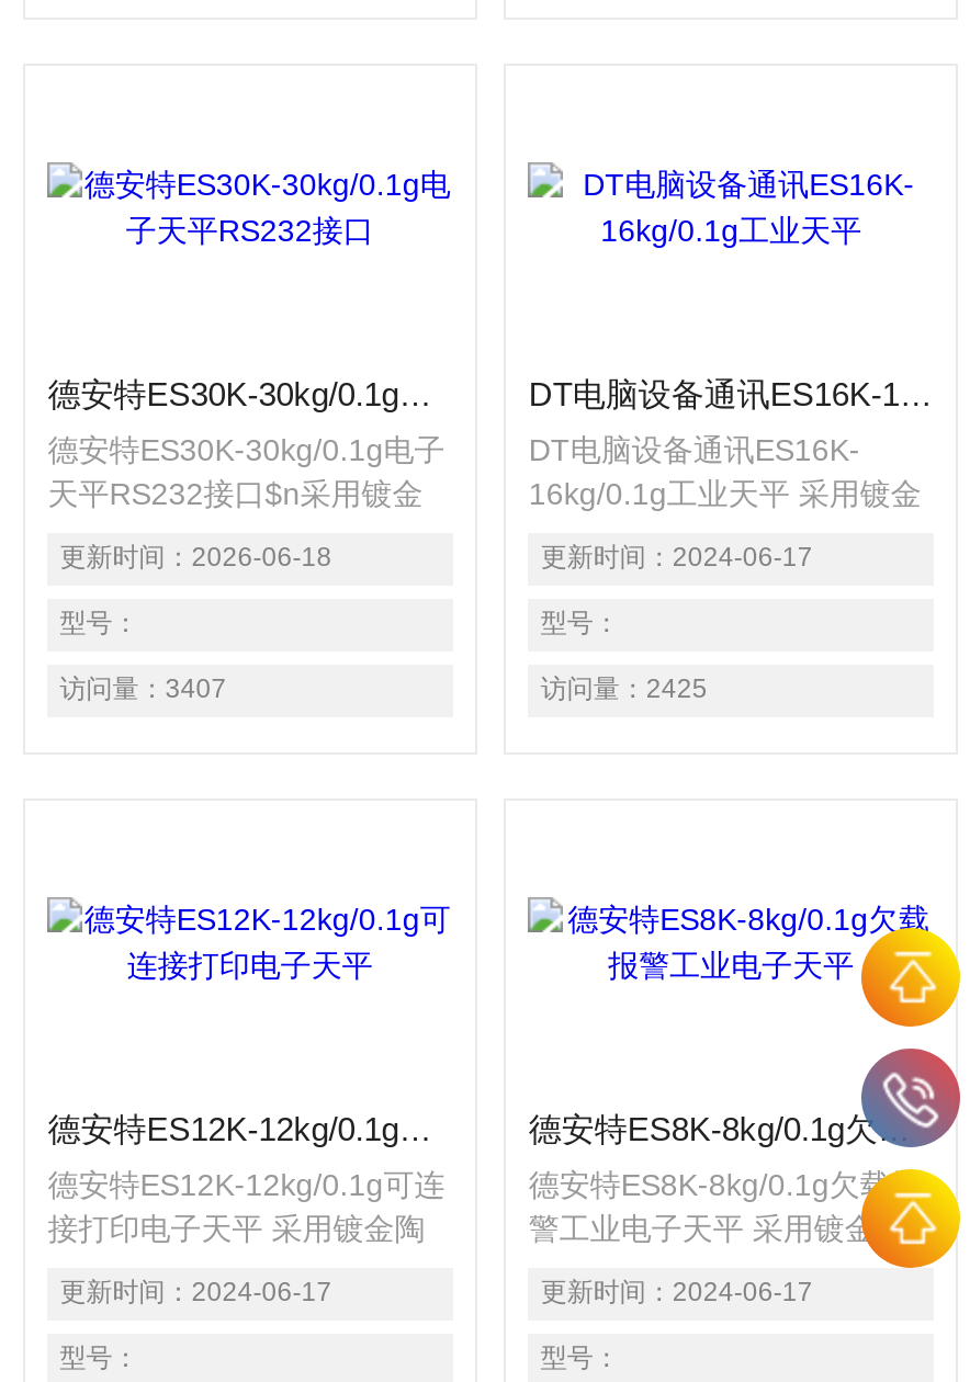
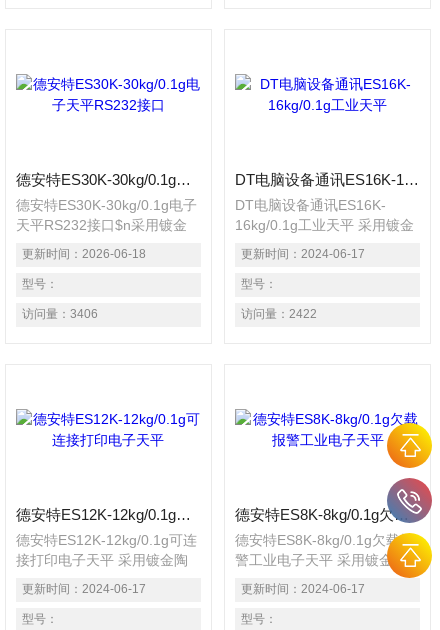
- 访问量：3407
+ 访问量：3406

- 访问量：2425
+ 访问量：2422
